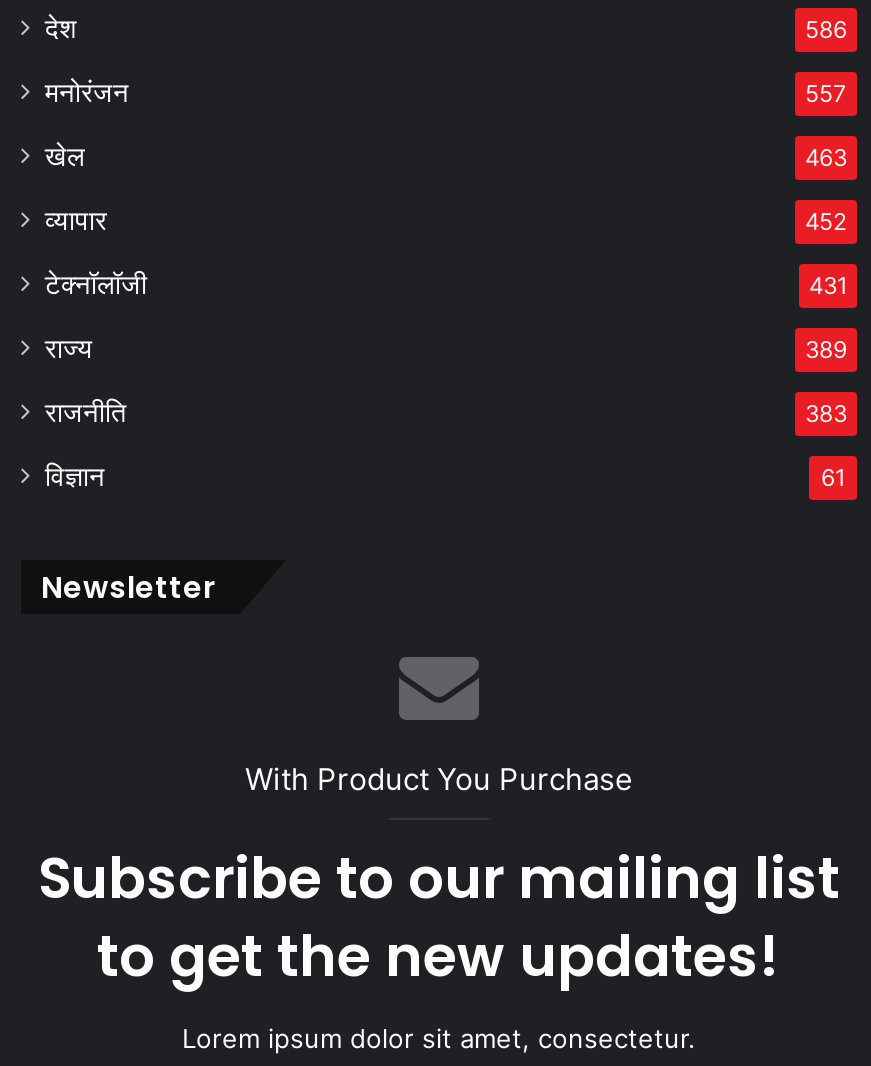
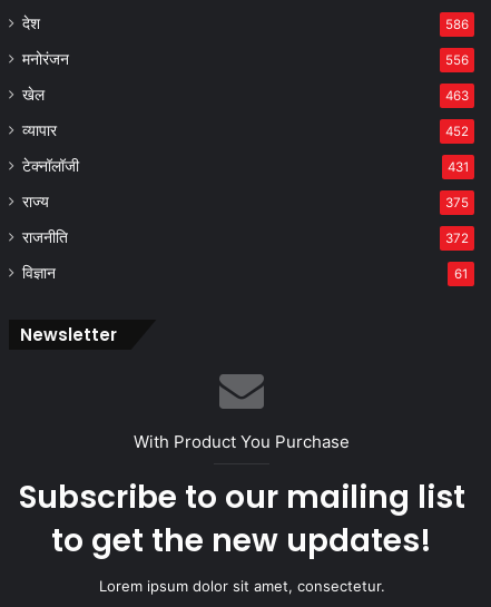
- 557
+ 556

- 389
+ 375

- 383
+ 372
